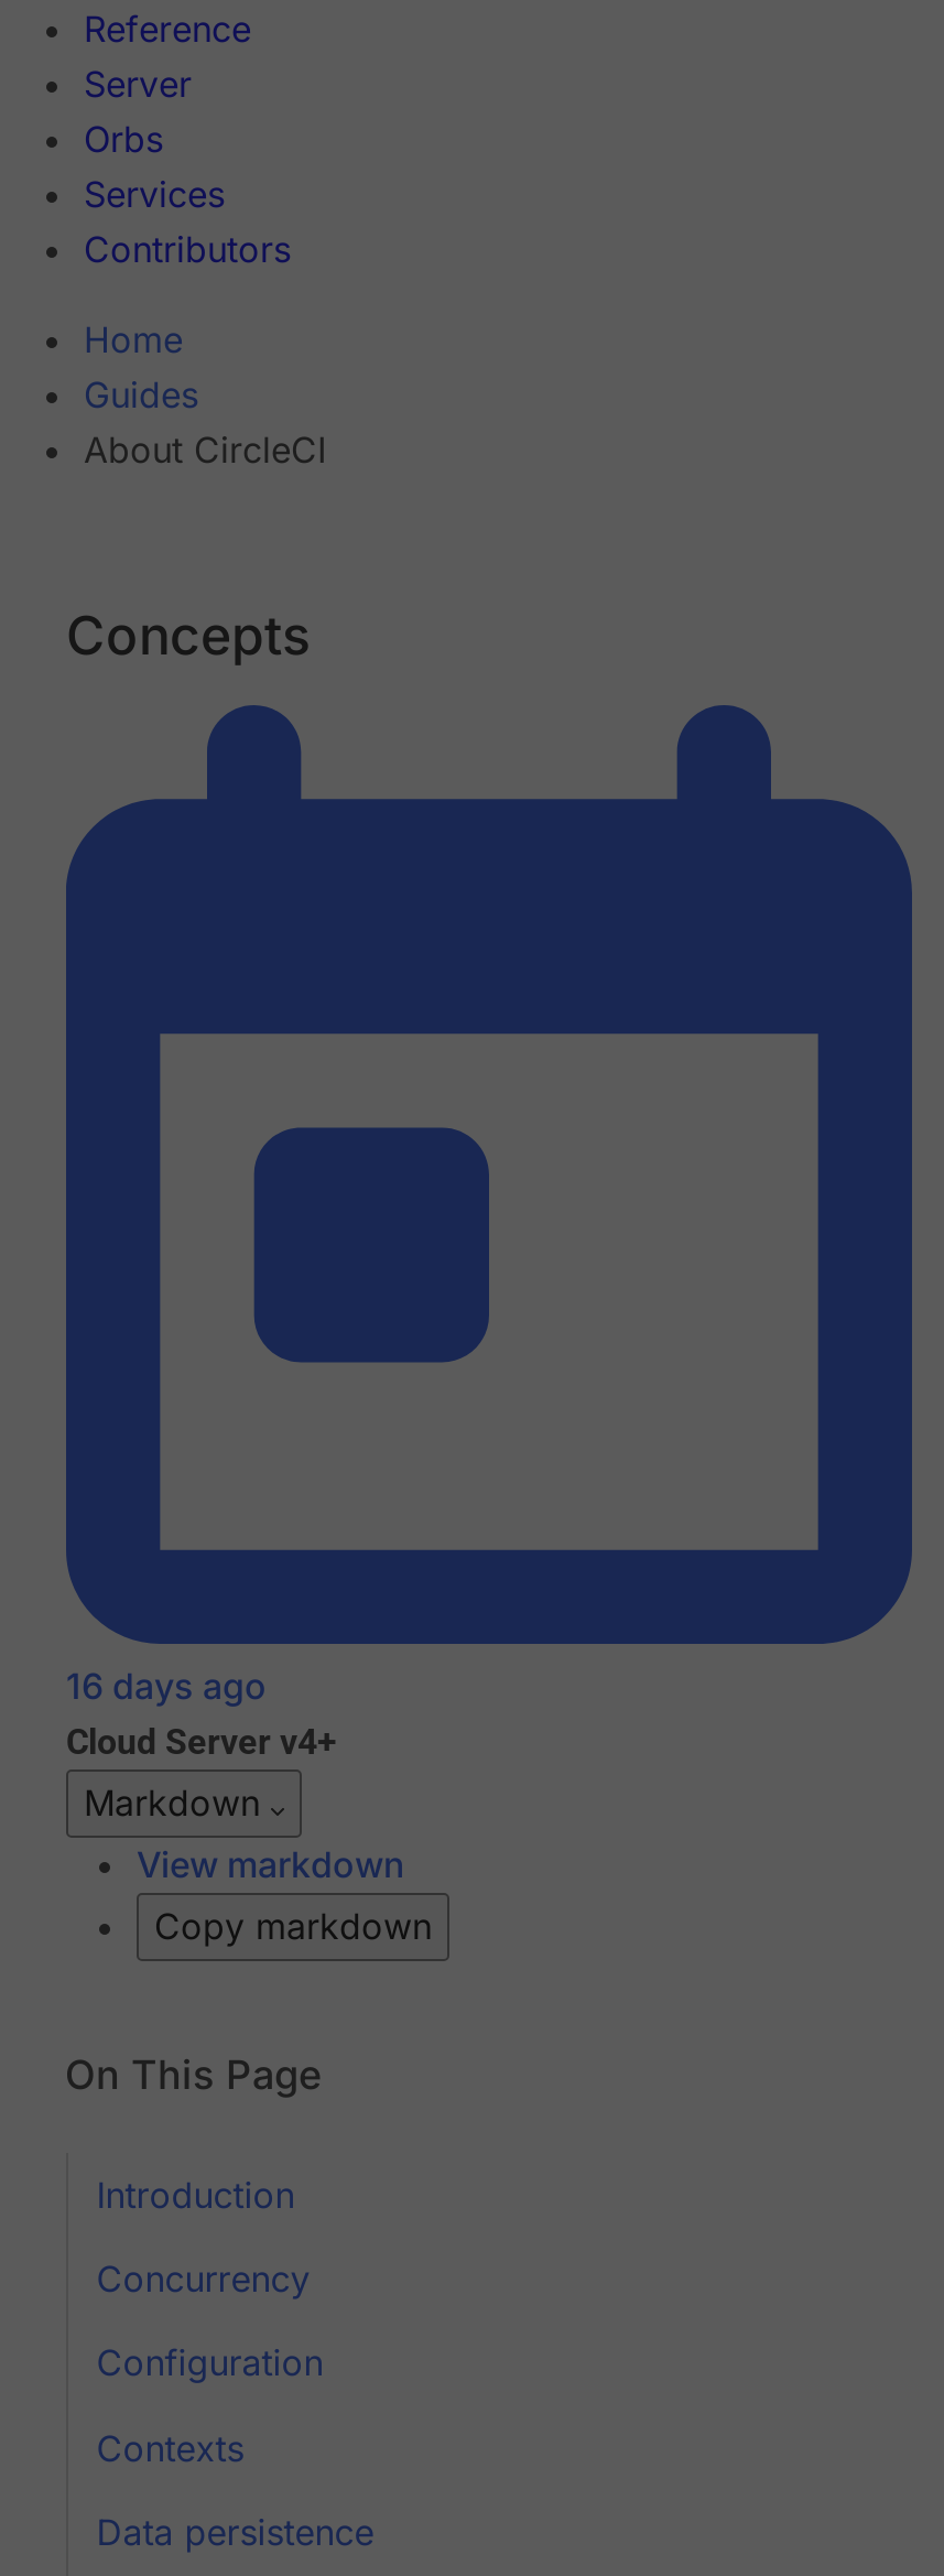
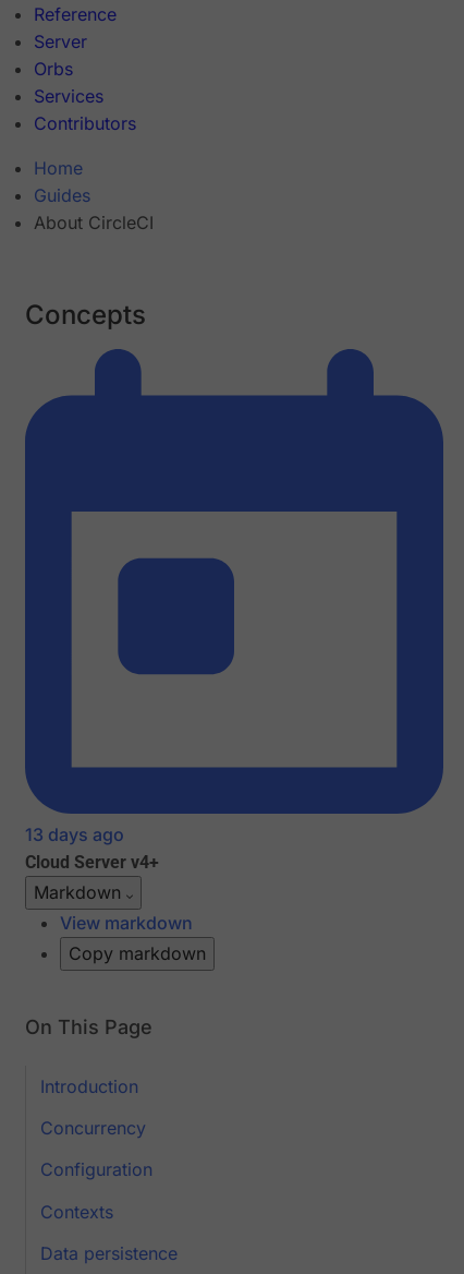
- 16 days ago
+ 13 days ago
